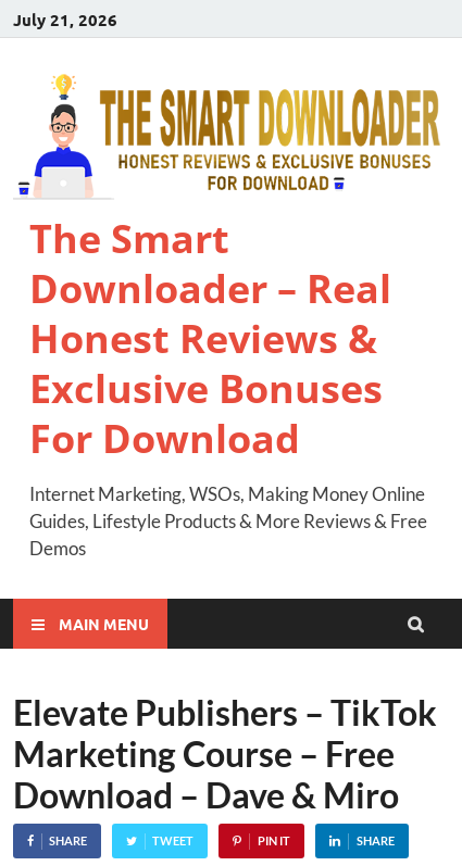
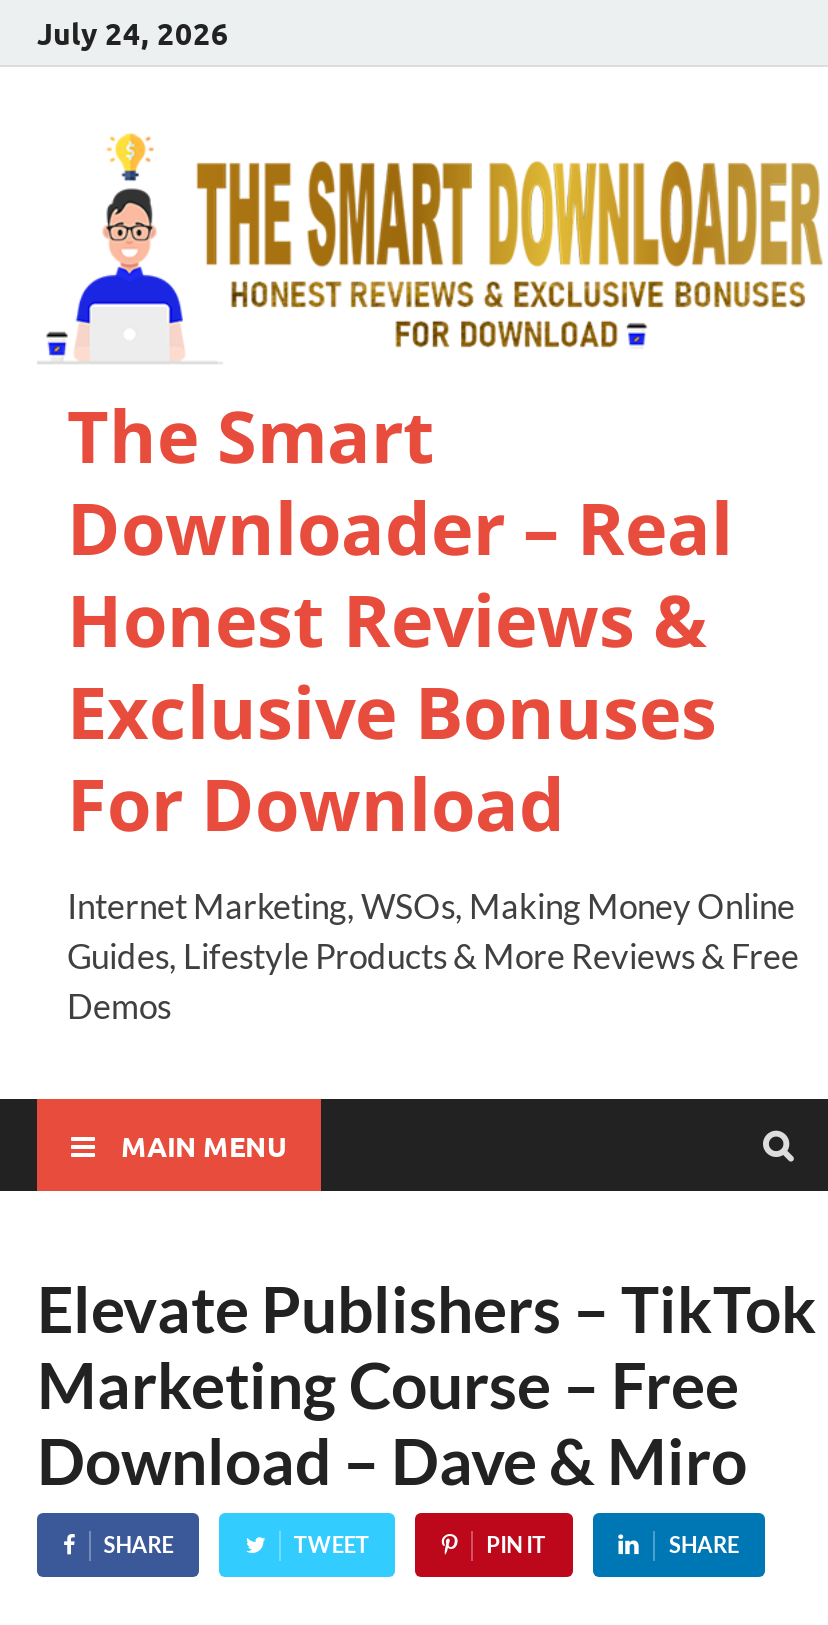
- July 21, 2026
+ July 24, 2026
